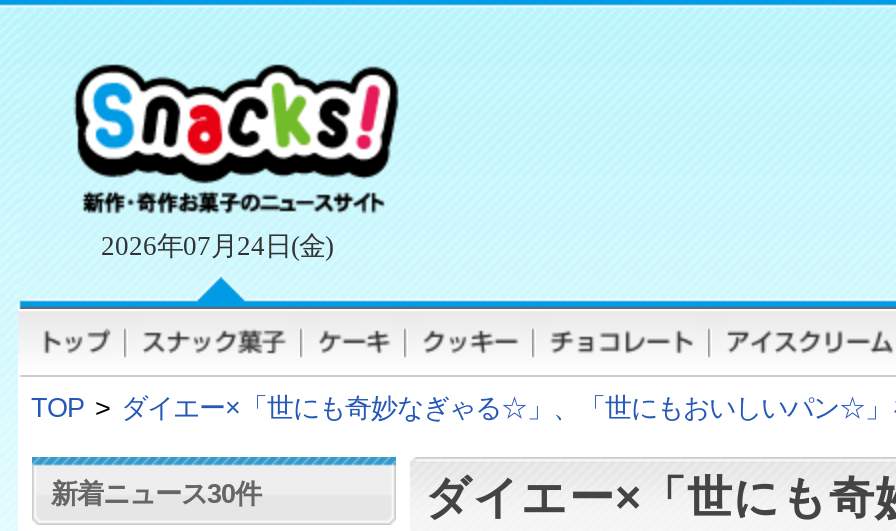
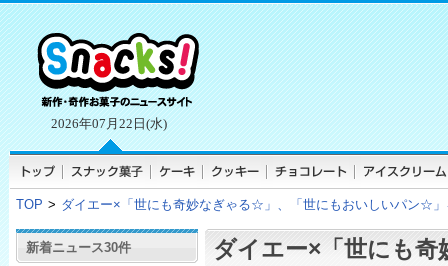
- 2026年07月24日(金)
+ 2026年07月22日(水)
